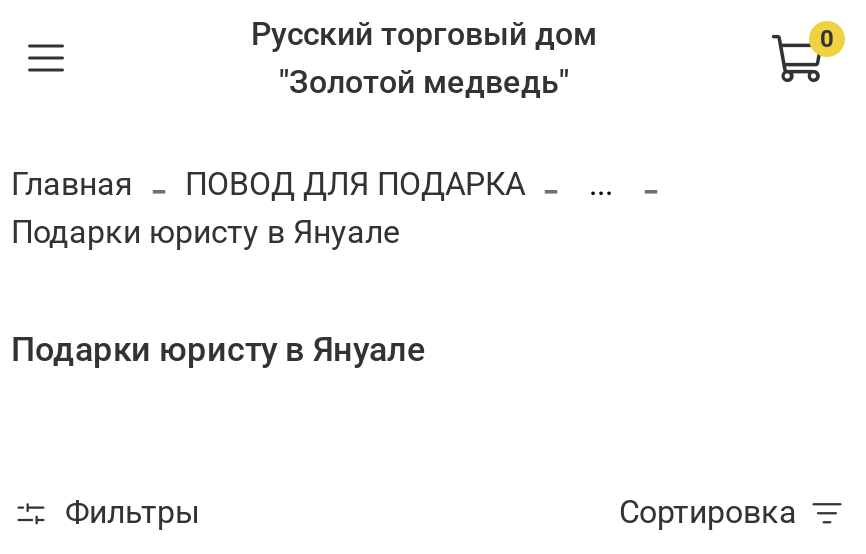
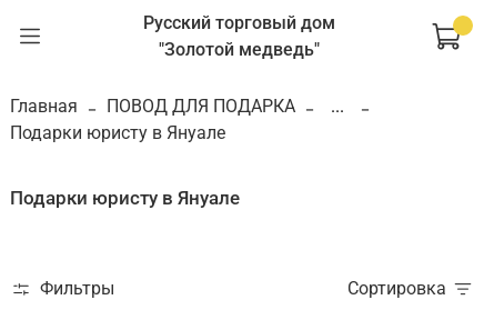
- 0
